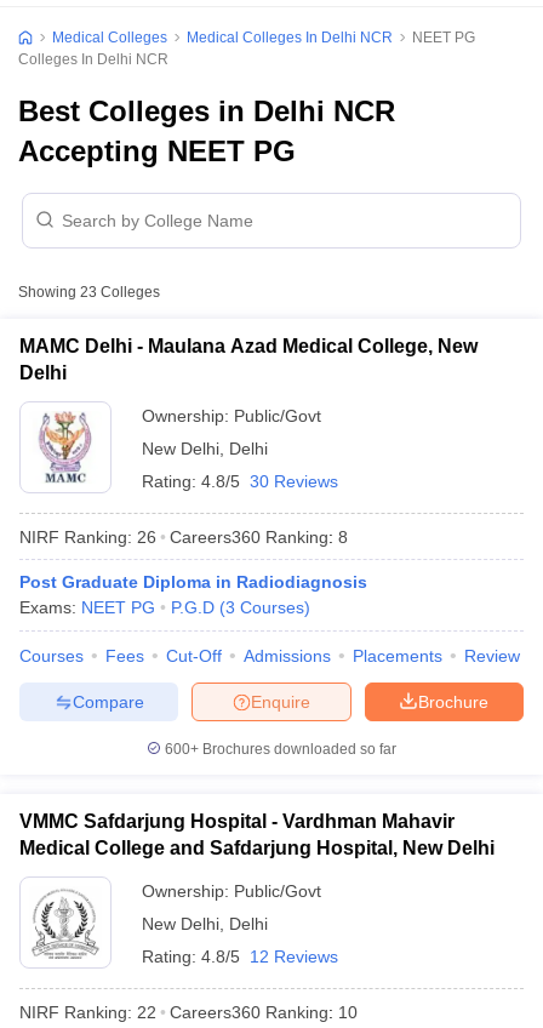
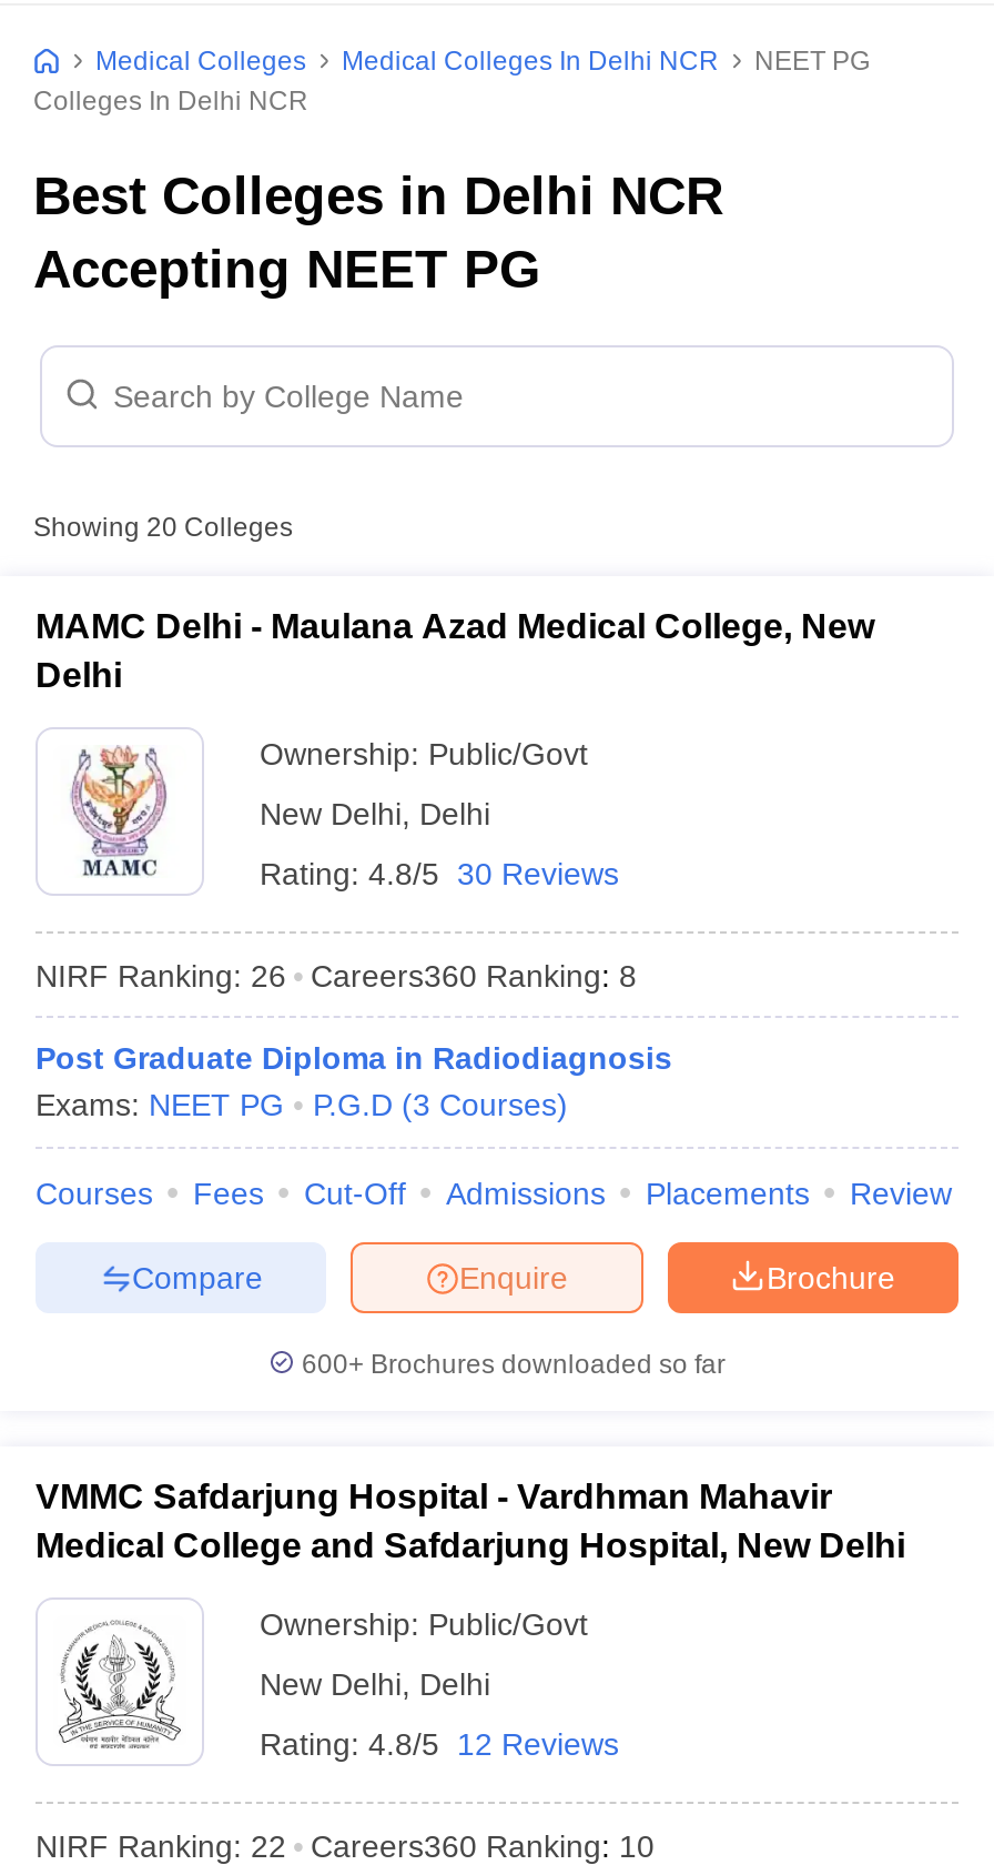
- Showing 23 Colleges
+ Showing 20 Colleges
